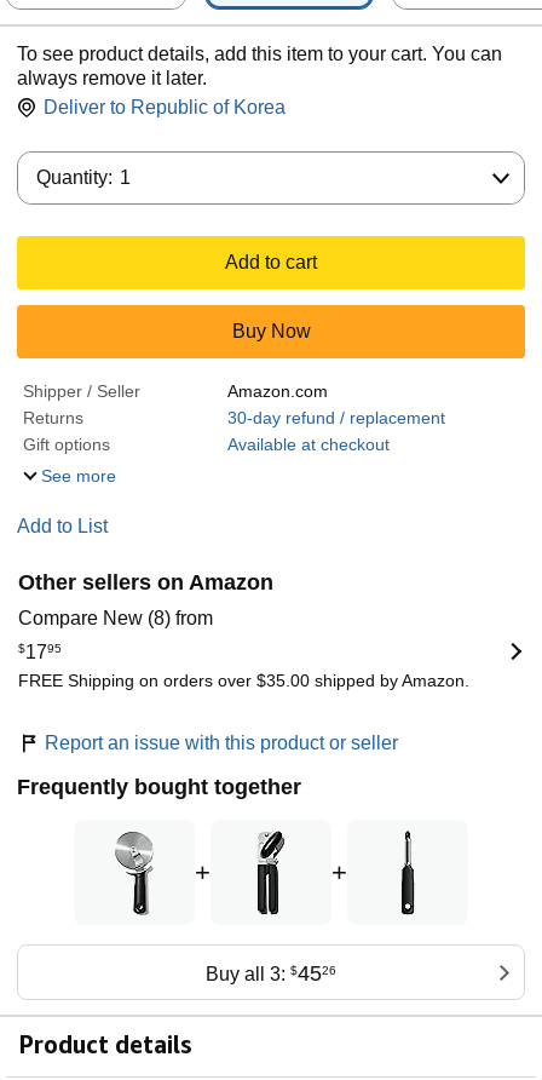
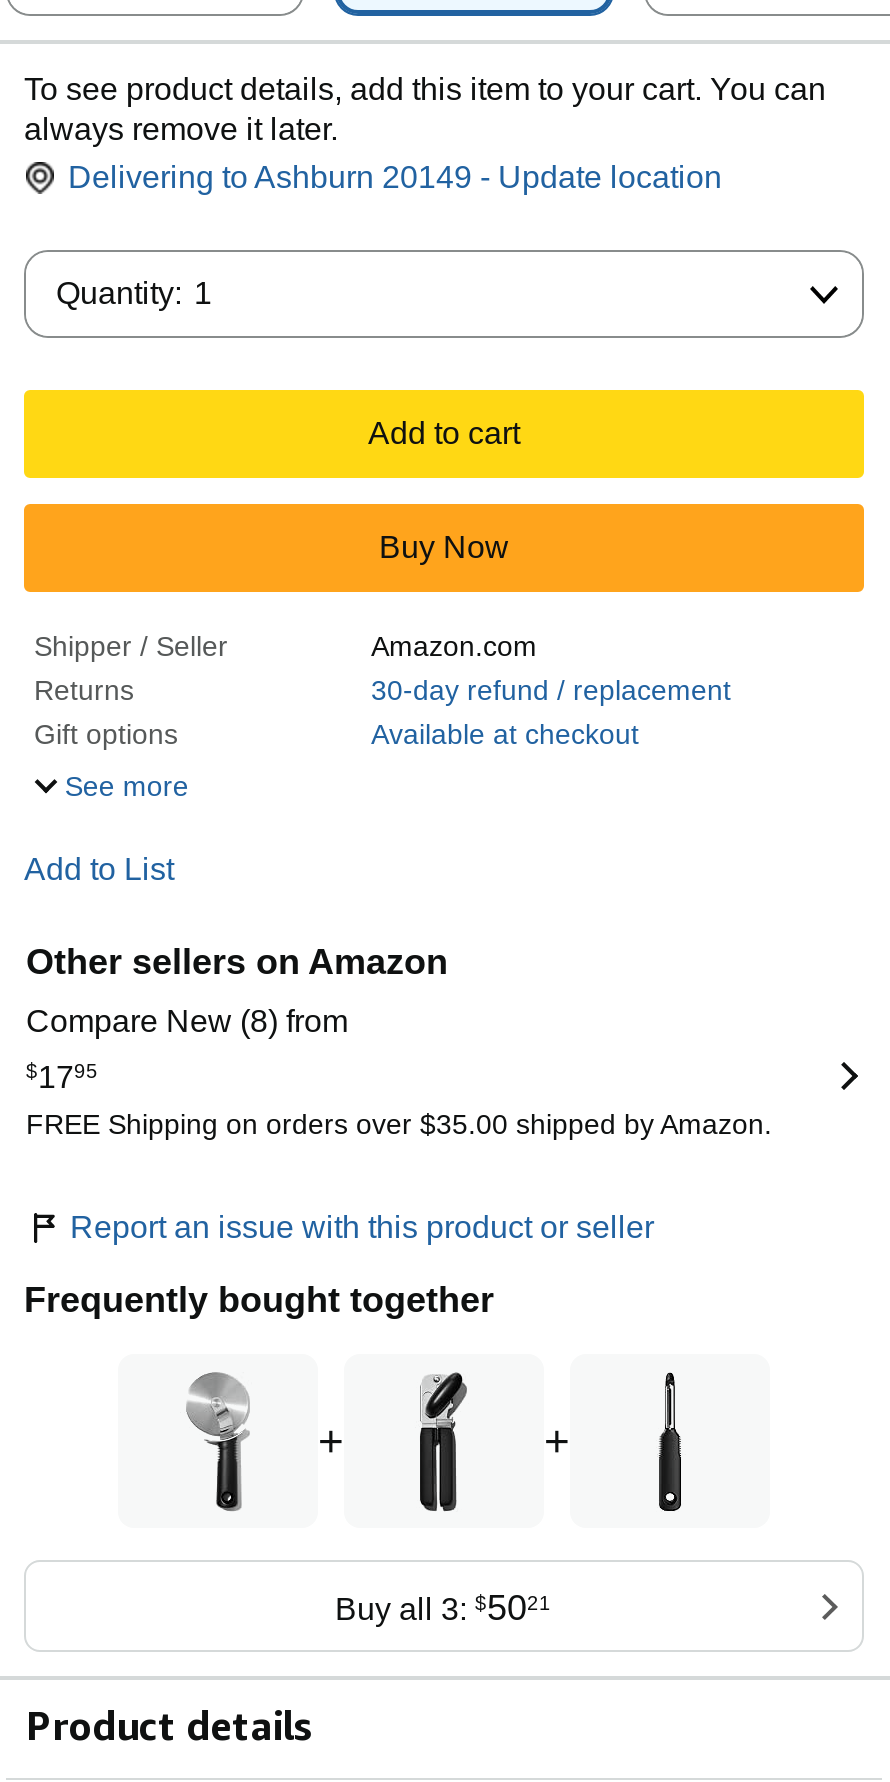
- Deliver to Republic of Korea
+ Delivering to Ashburn 20149 - Update location

- Buy all 3: $4526
+ Buy all 3: $5021
